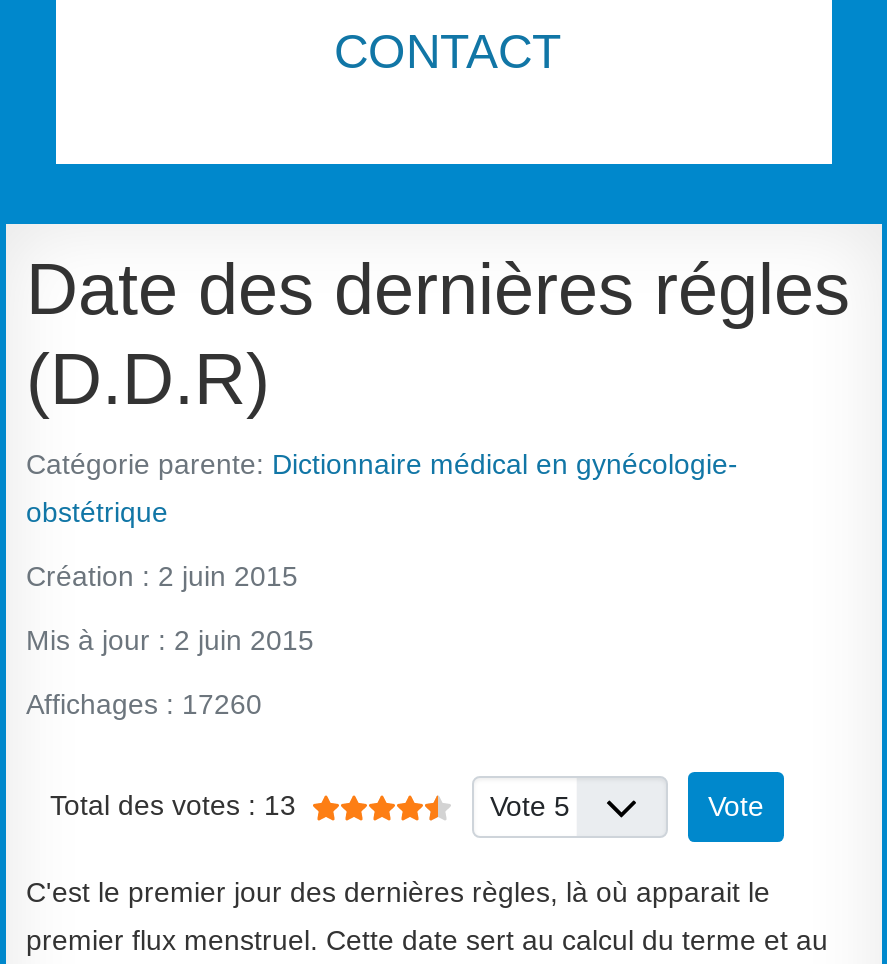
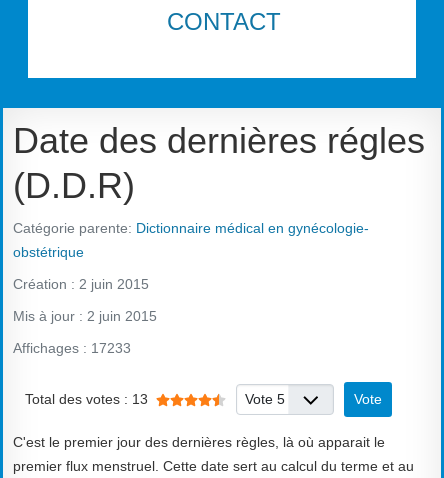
- Affichages : 17260
+ Affichages : 17233
